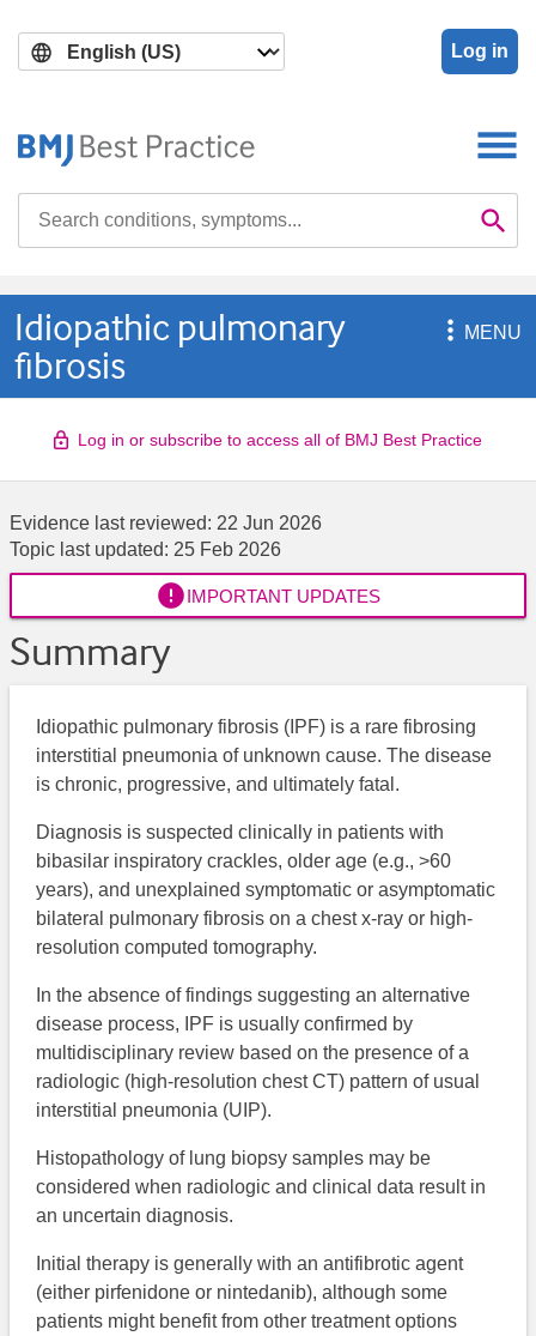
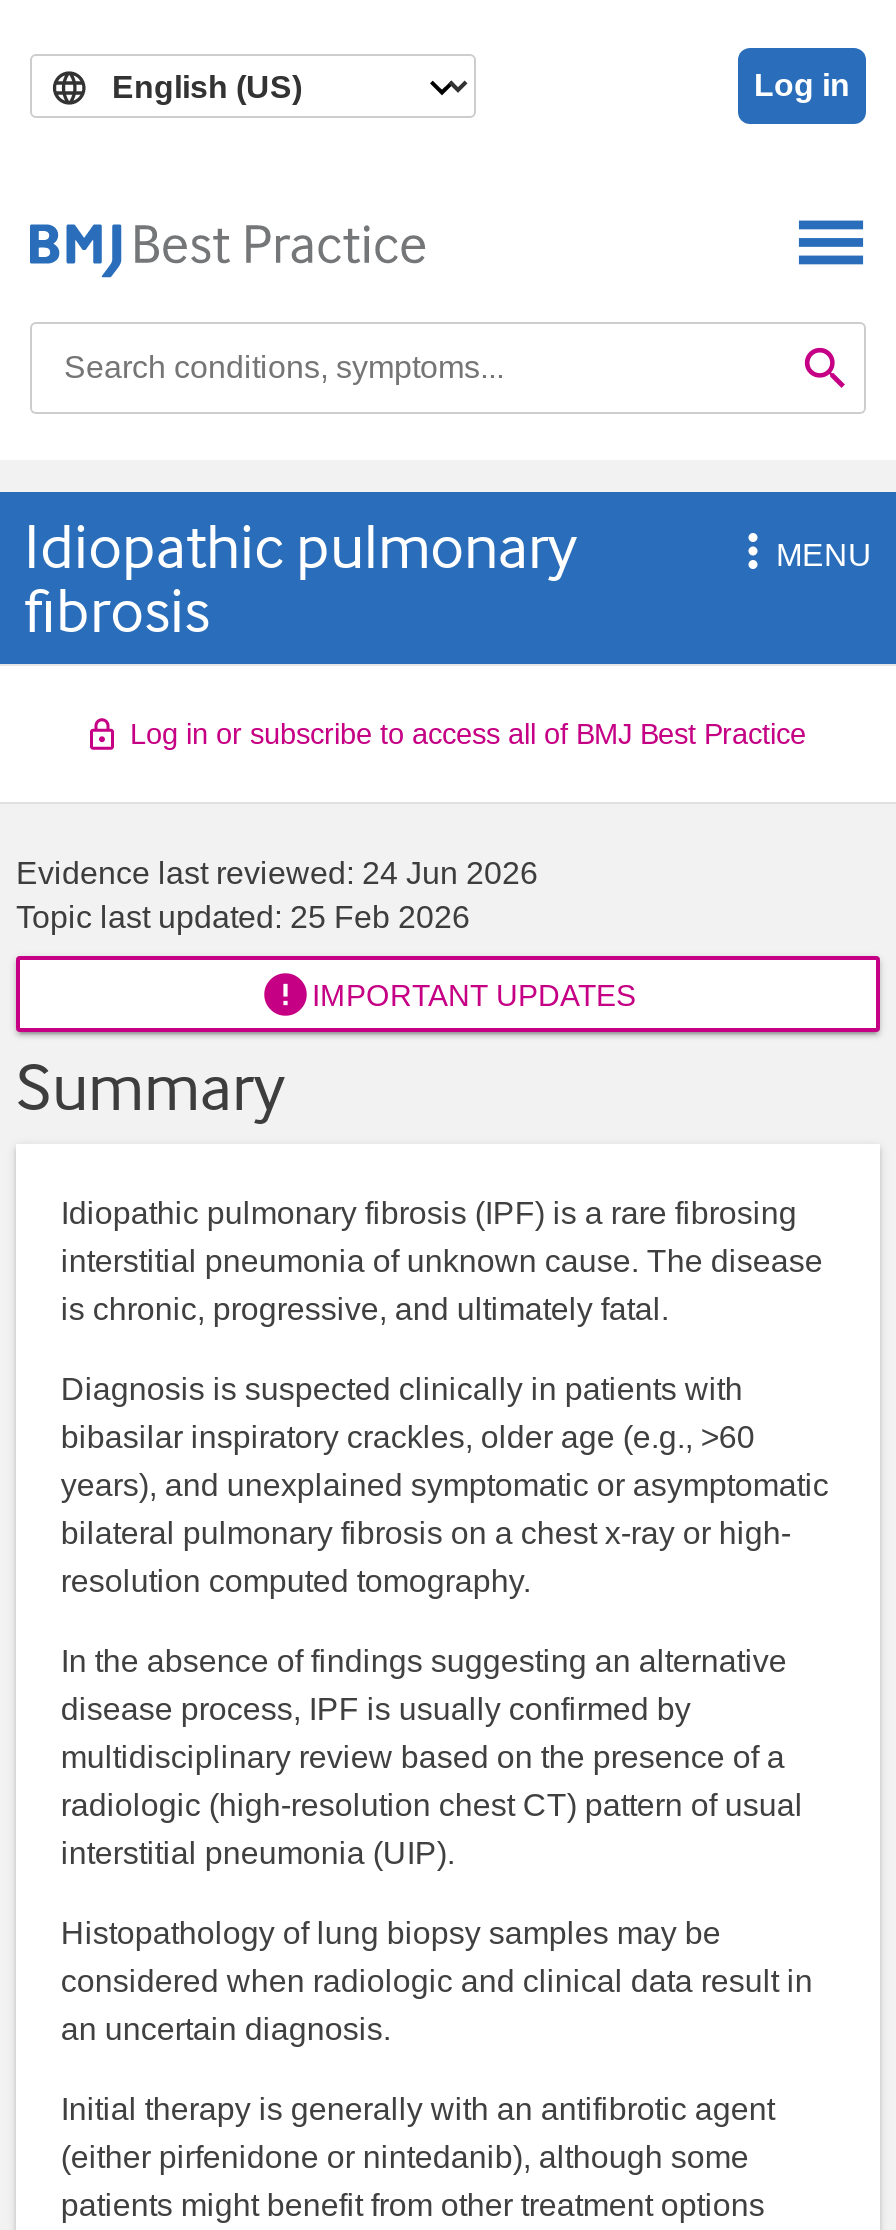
- Evidence last reviewed: 22 Jun 2026
+ Evidence last reviewed: 24 Jun 2026
